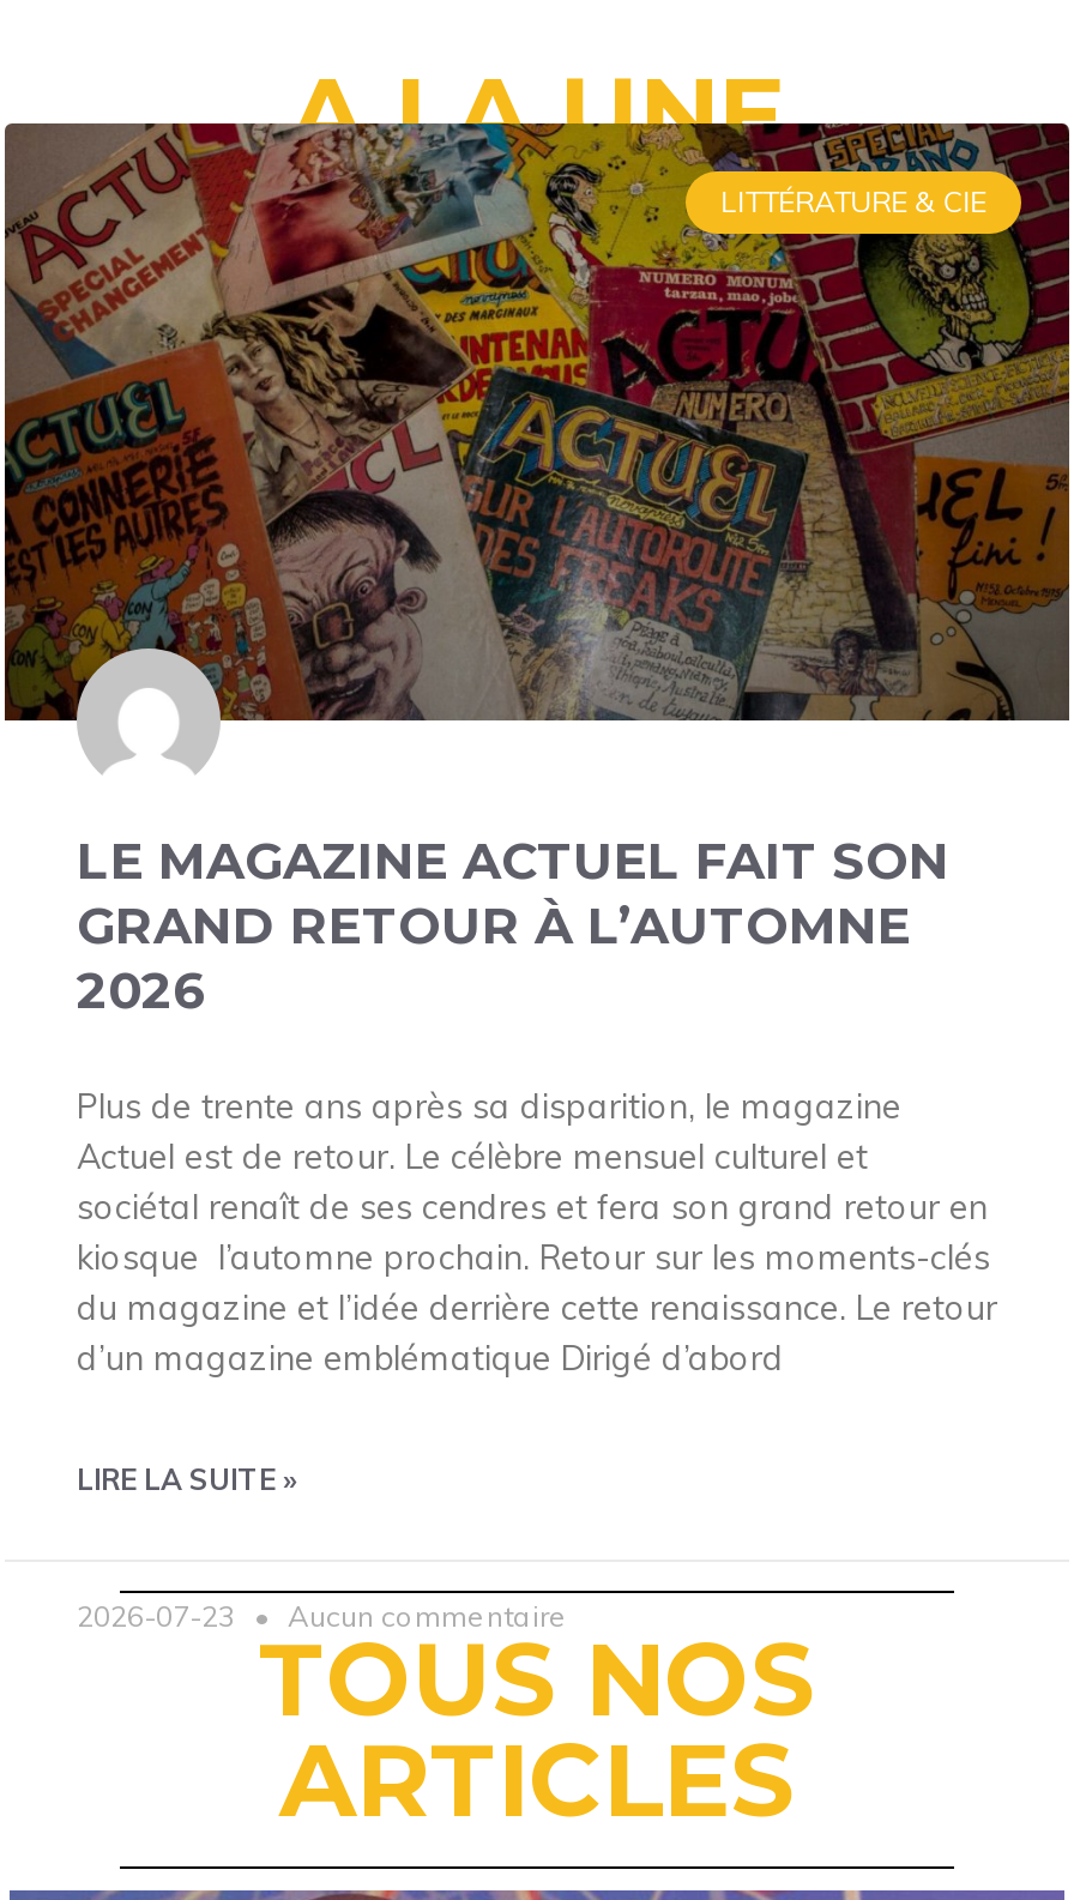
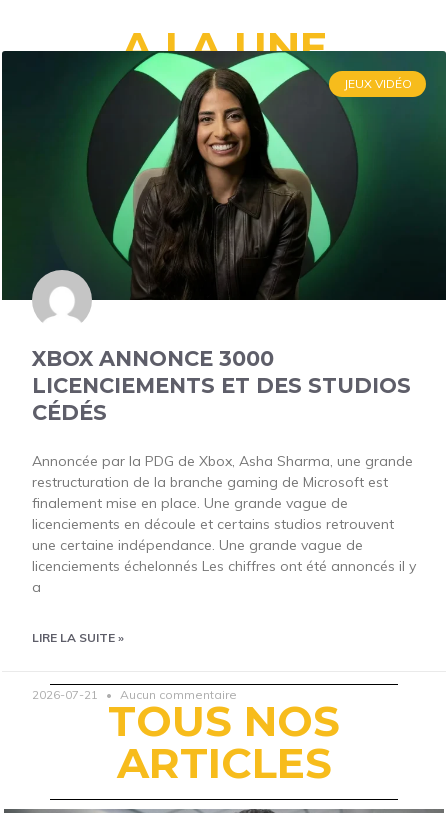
- [image]
- LITTÉRATURE & CIE
+ [image]
+ JEUX VIDÉO

- LE MAGAZINE ACTUEL FAIT SON
- GRAND RETOUR À L’AUTOMNE
- 2026
+ XBOX ANNONCE 3000
+ LICENCIEMENTS ET DES STUDIOS
+ CÉDÉS

- Plus de trente ans après sa disparition, le magazine
- Actuel est de retour. Le célèbre mensuel culturel et
- sociétal renaît de ses cendres et fera son grand retour en
- kiosque l’automne prochain. Retour sur les moments-clés
- du magazine et l’idée derrière cette renaissance. Le retour
- d’un magazine emblématique Dirigé d’abord
+ Annoncée par la PDG de Xbox, Asha Sharma, une grande
+ restructuration de la branche gaming de Microsoft est
+ finalement mise en place. Une grande vague de
+ licenciements en découle et certains studios retrouvent
+ une certaine indépendance. Une grande vague de
+ licenciements échelonnés Les chiffres ont été annoncés il y
+ a

- 2026-07-23 Aucun commentaire
+ 2026-07-21 Aucun commentaire
